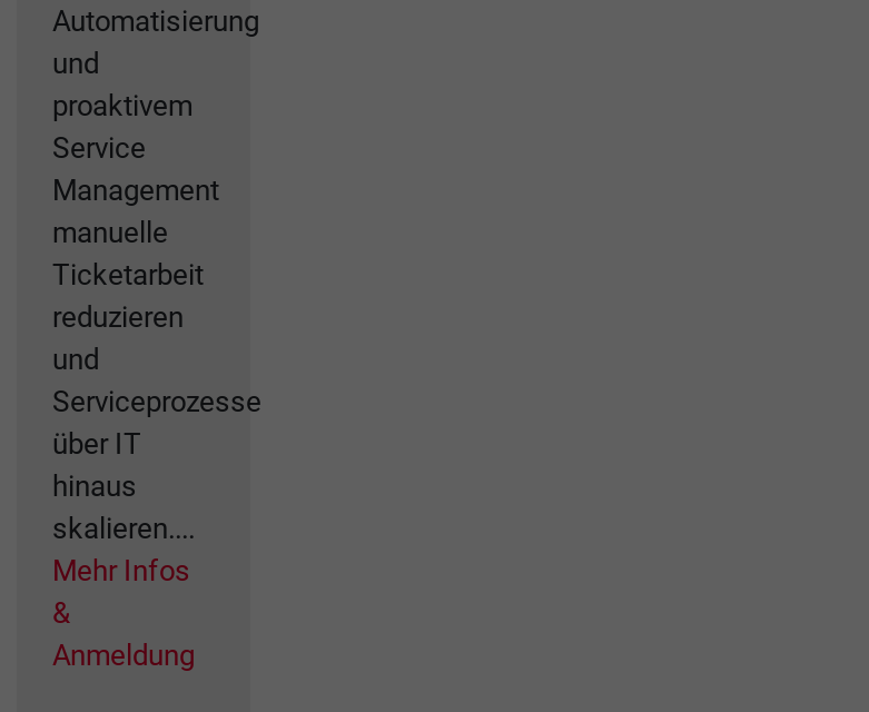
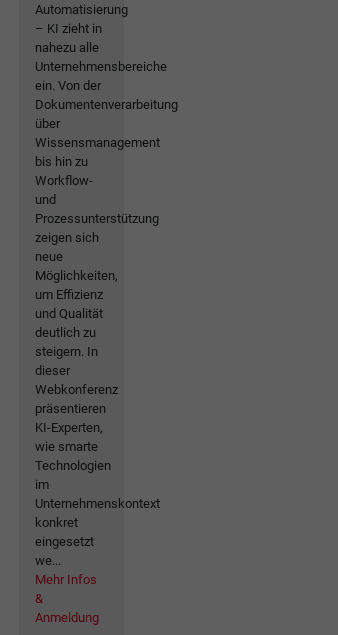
+ – KI zieht in
+ nahezu alle
+ Unternehmensbereiche
+ ein. Von der
+ Dokumentenverarbeitung
+ über
+ Wissensmanagement
+ bis hin zu
+ Workflow-

- proaktivem
- Service
- Management
- manuelle
- Ticketarbeit
- reduzieren
- und
- Serviceprozesse
- über IT
- hinaus
- skalieren....
+ Prozessunterstützung
+ zeigen sich
+ neue
+ Möglichkeiten,
+ um Effizienz
+ und Qualität
+ deutlich zu
+ steigern. In
+ dieser
+ Webkonferenz
+ präsentieren
+ KI-Experten,
+ wie smarte
+ Technologien
+ im
+ Unternehmenskontext
+ konkret
+ eingesetzt
+ we...
